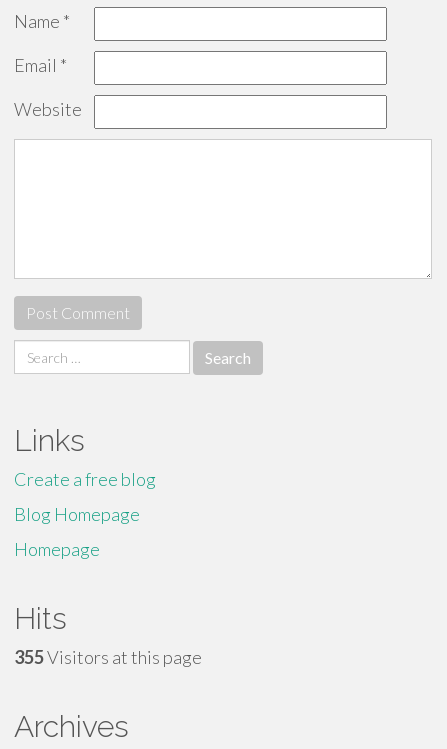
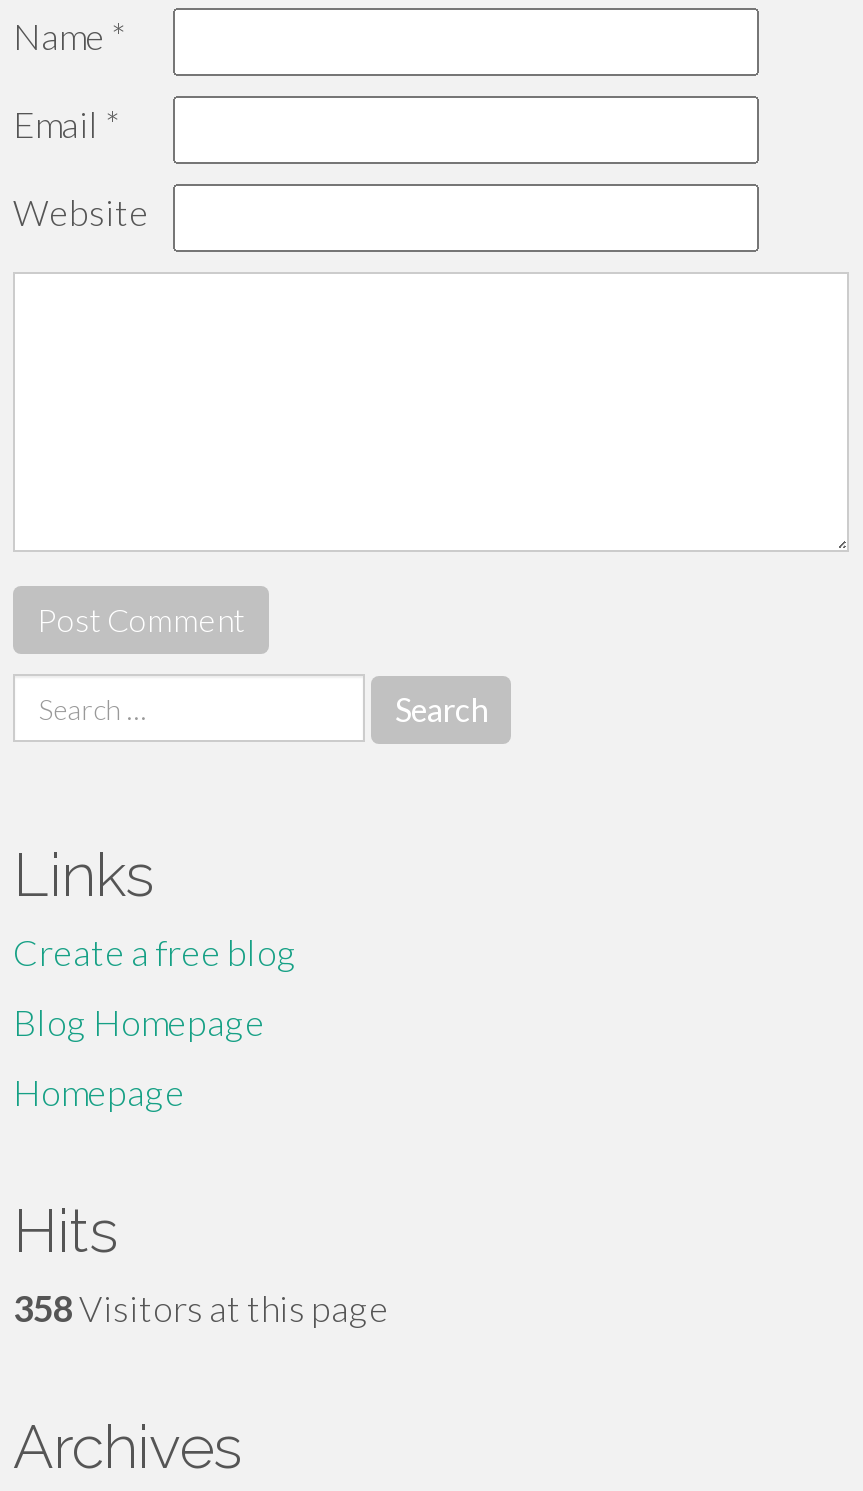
- 355Visitors at this page
+ 358Visitors at this page
